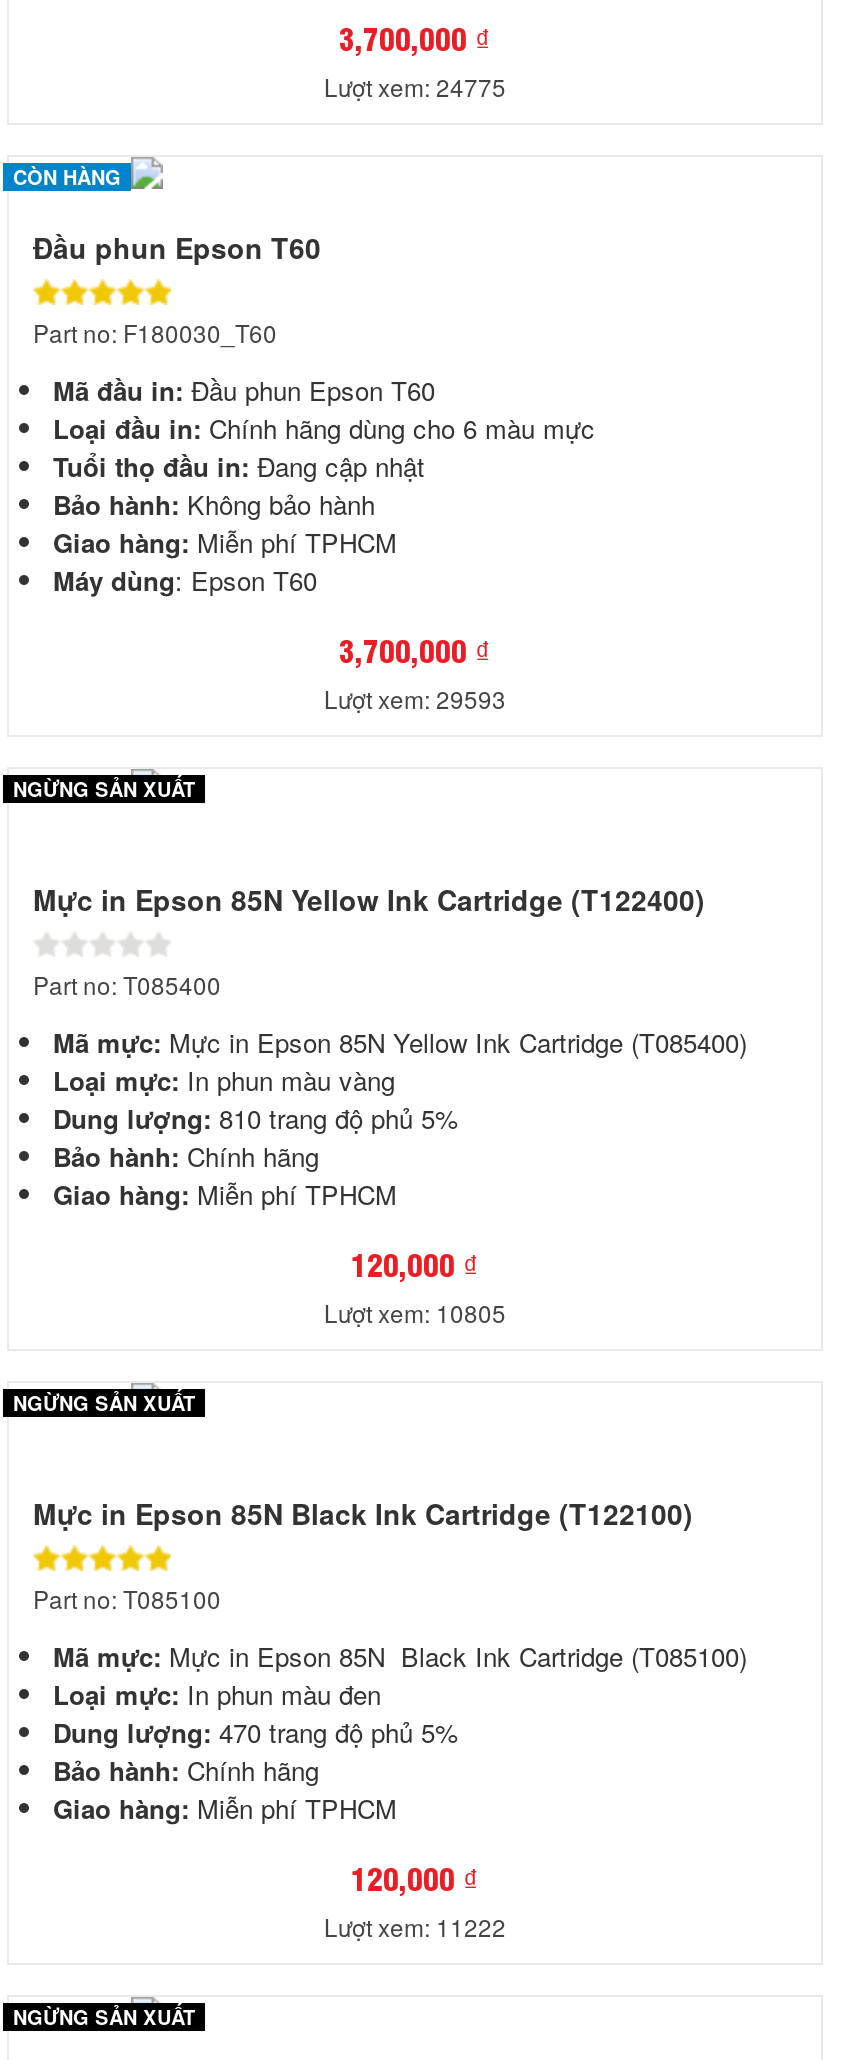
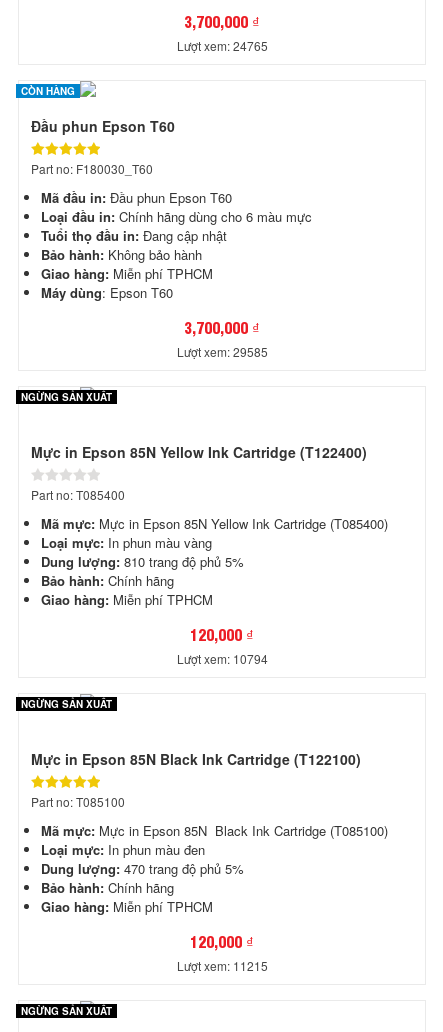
- Lượt xem: 24775
+ Lượt xem: 24765

- Lượt xem: 29593
+ Lượt xem: 29585

- Lượt xem: 10805
+ Lượt xem: 10794

- Lượt xem: 11222
+ Lượt xem: 11215
